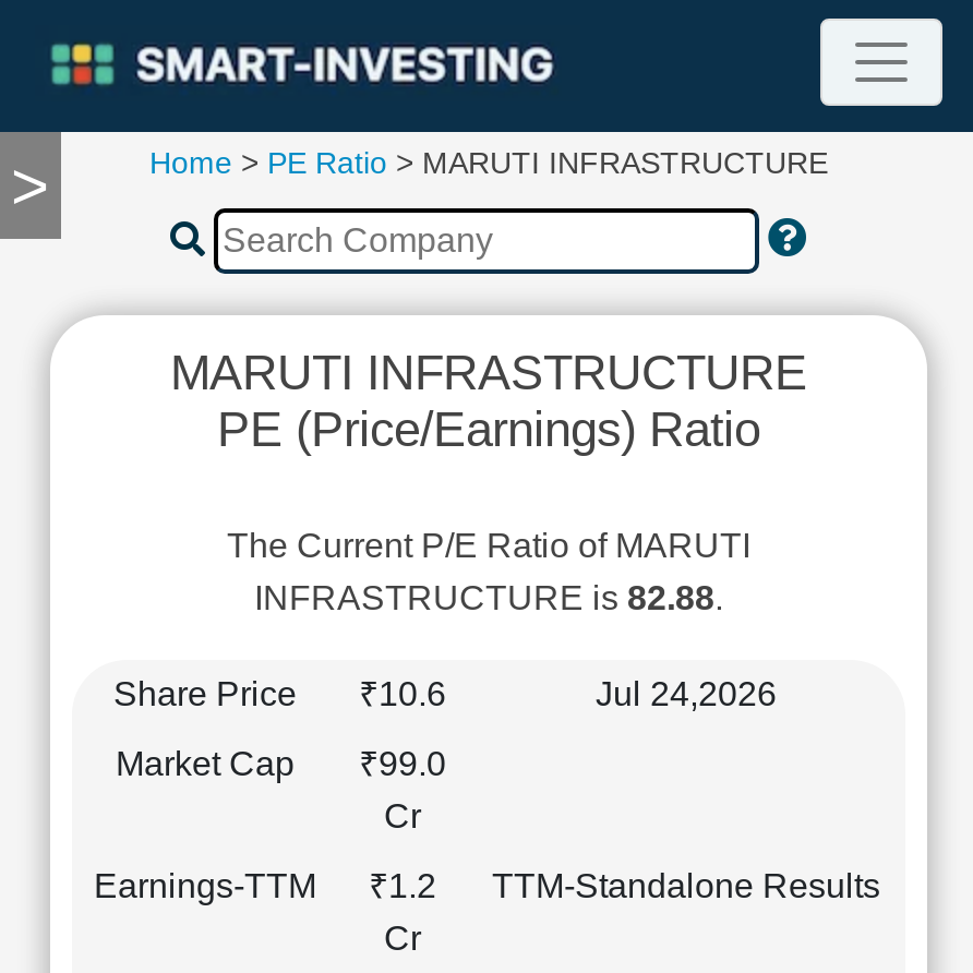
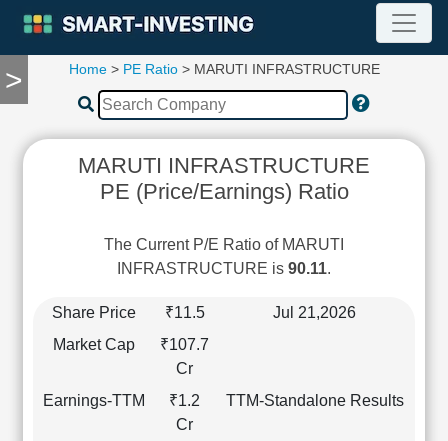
- INFRASTRUCTURE is 82.88.
+ INFRASTRUCTURE is 90.11.

- ₹10.6
+ ₹11.5

- Jul 24,2026
+ Jul 21,2026

- Market Cap ₹99.0
+ Market Cap ₹107.7
